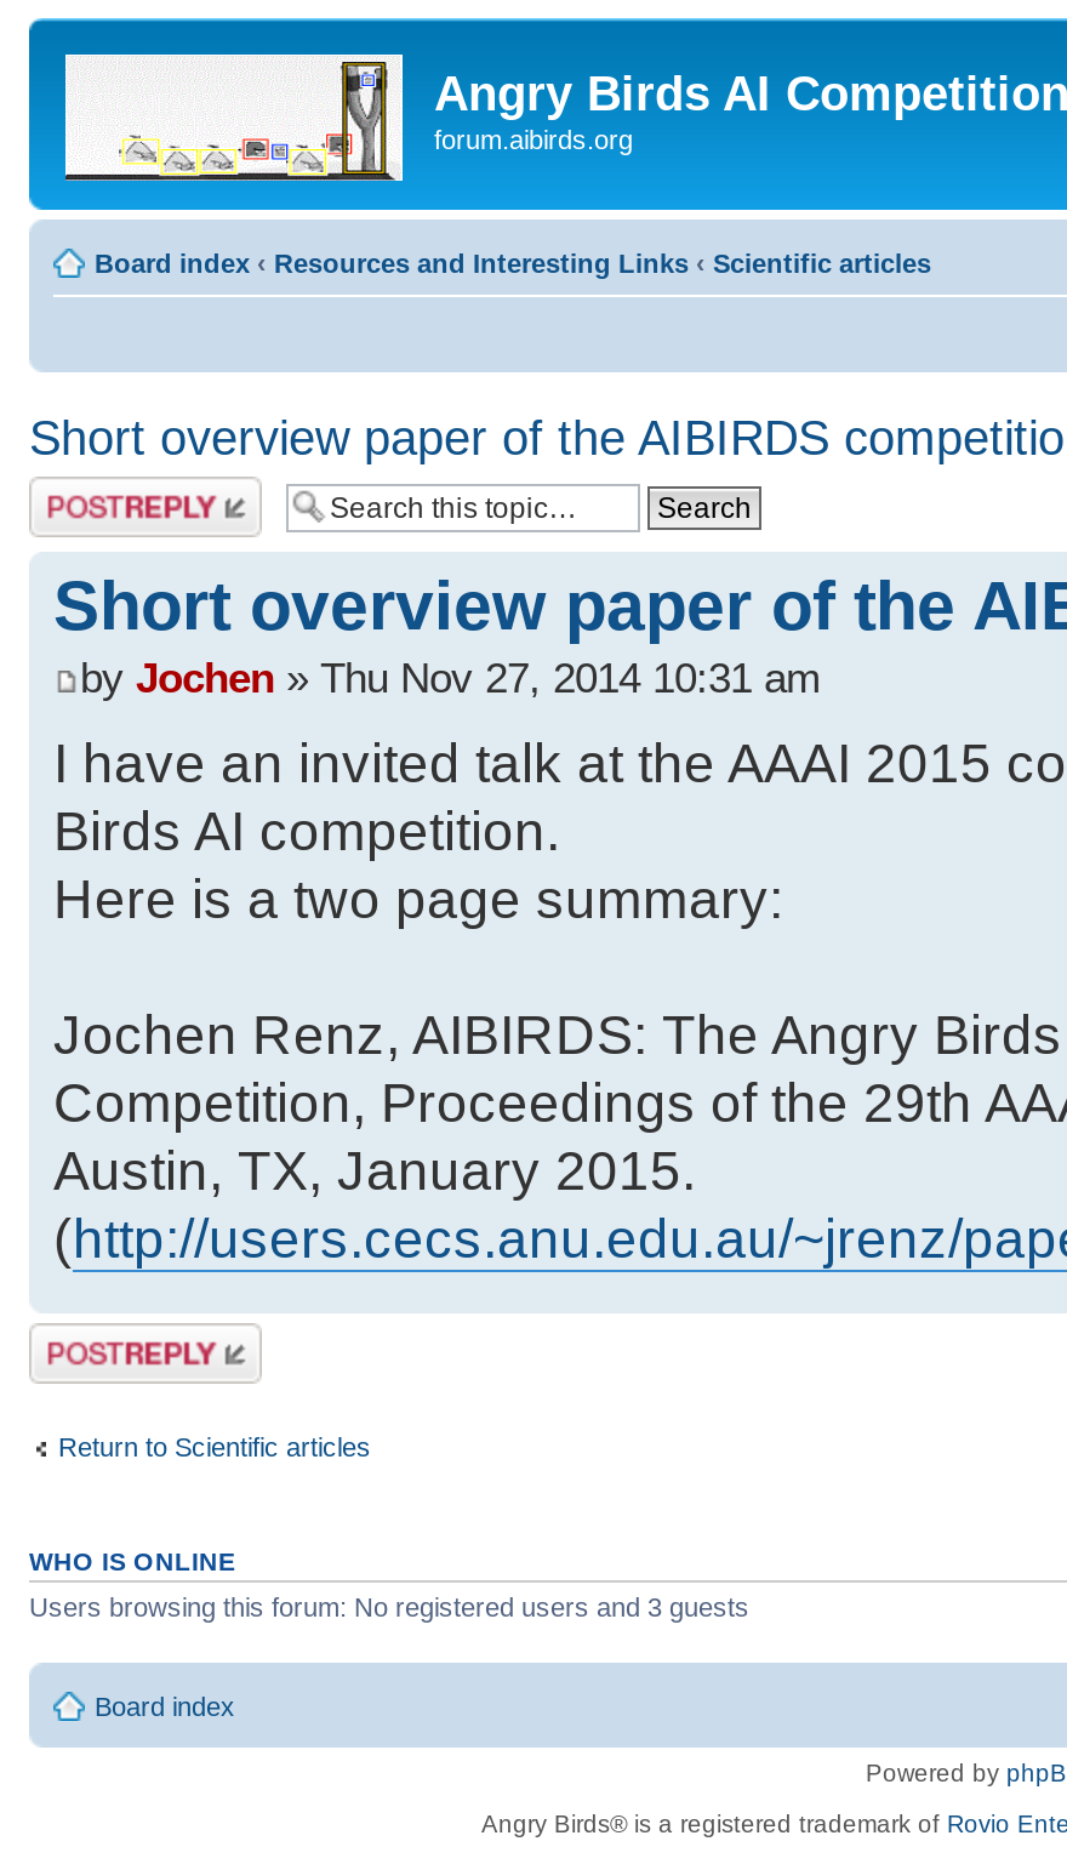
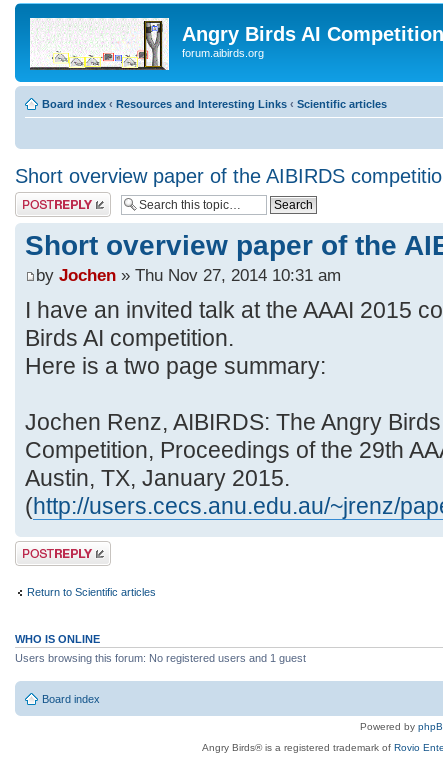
- Users browsing this forum: No registered users and 3 guests
+ Users browsing this forum: No registered users and 1 guest
